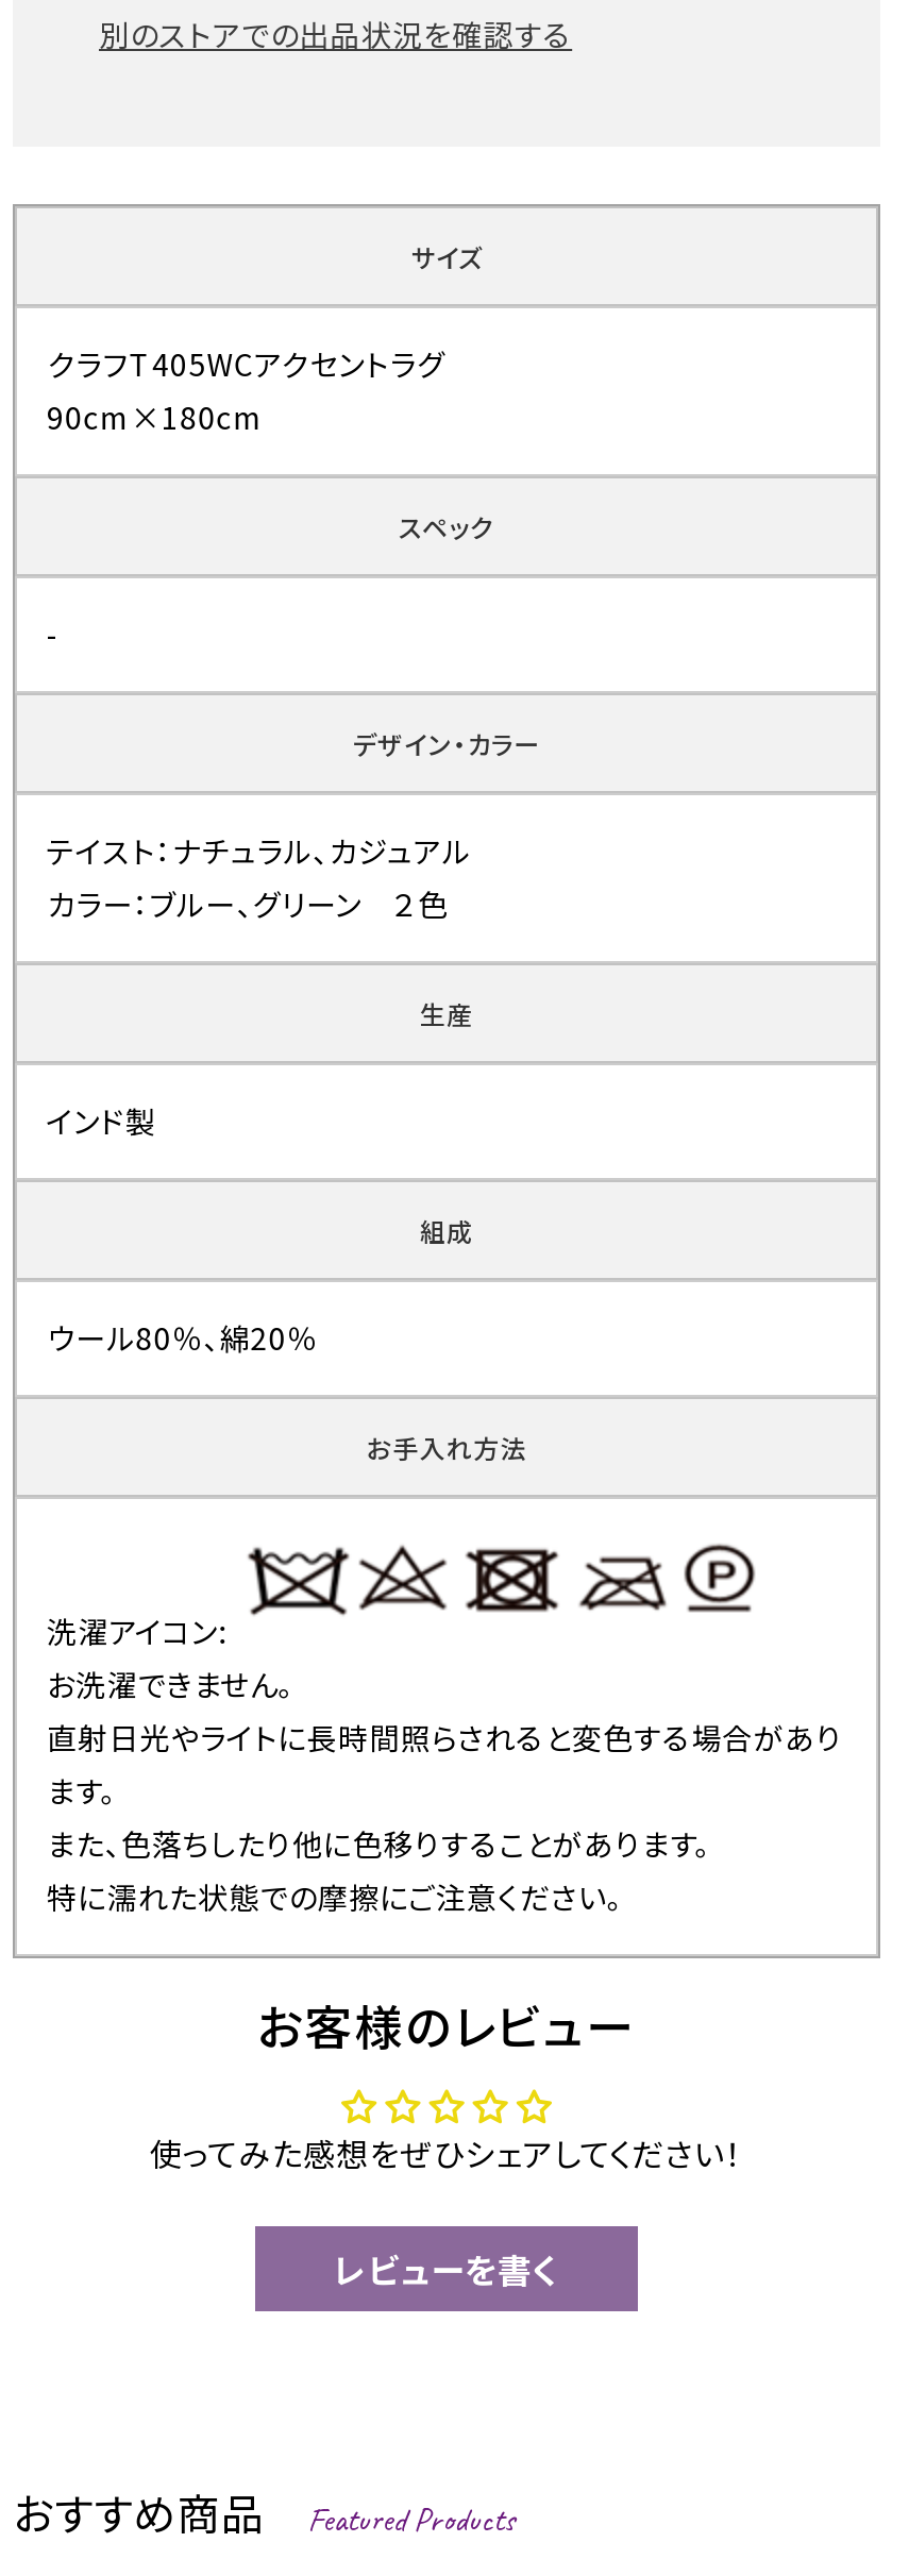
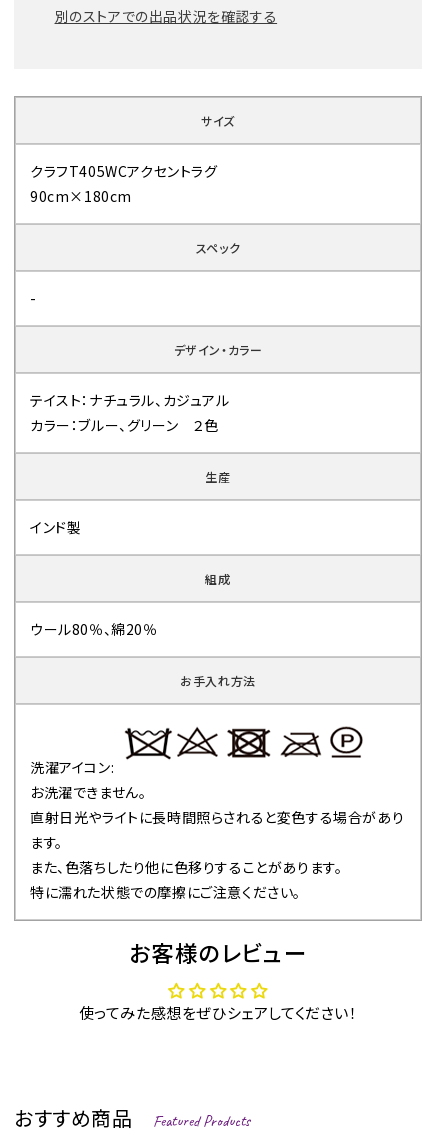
- レビューを書く
